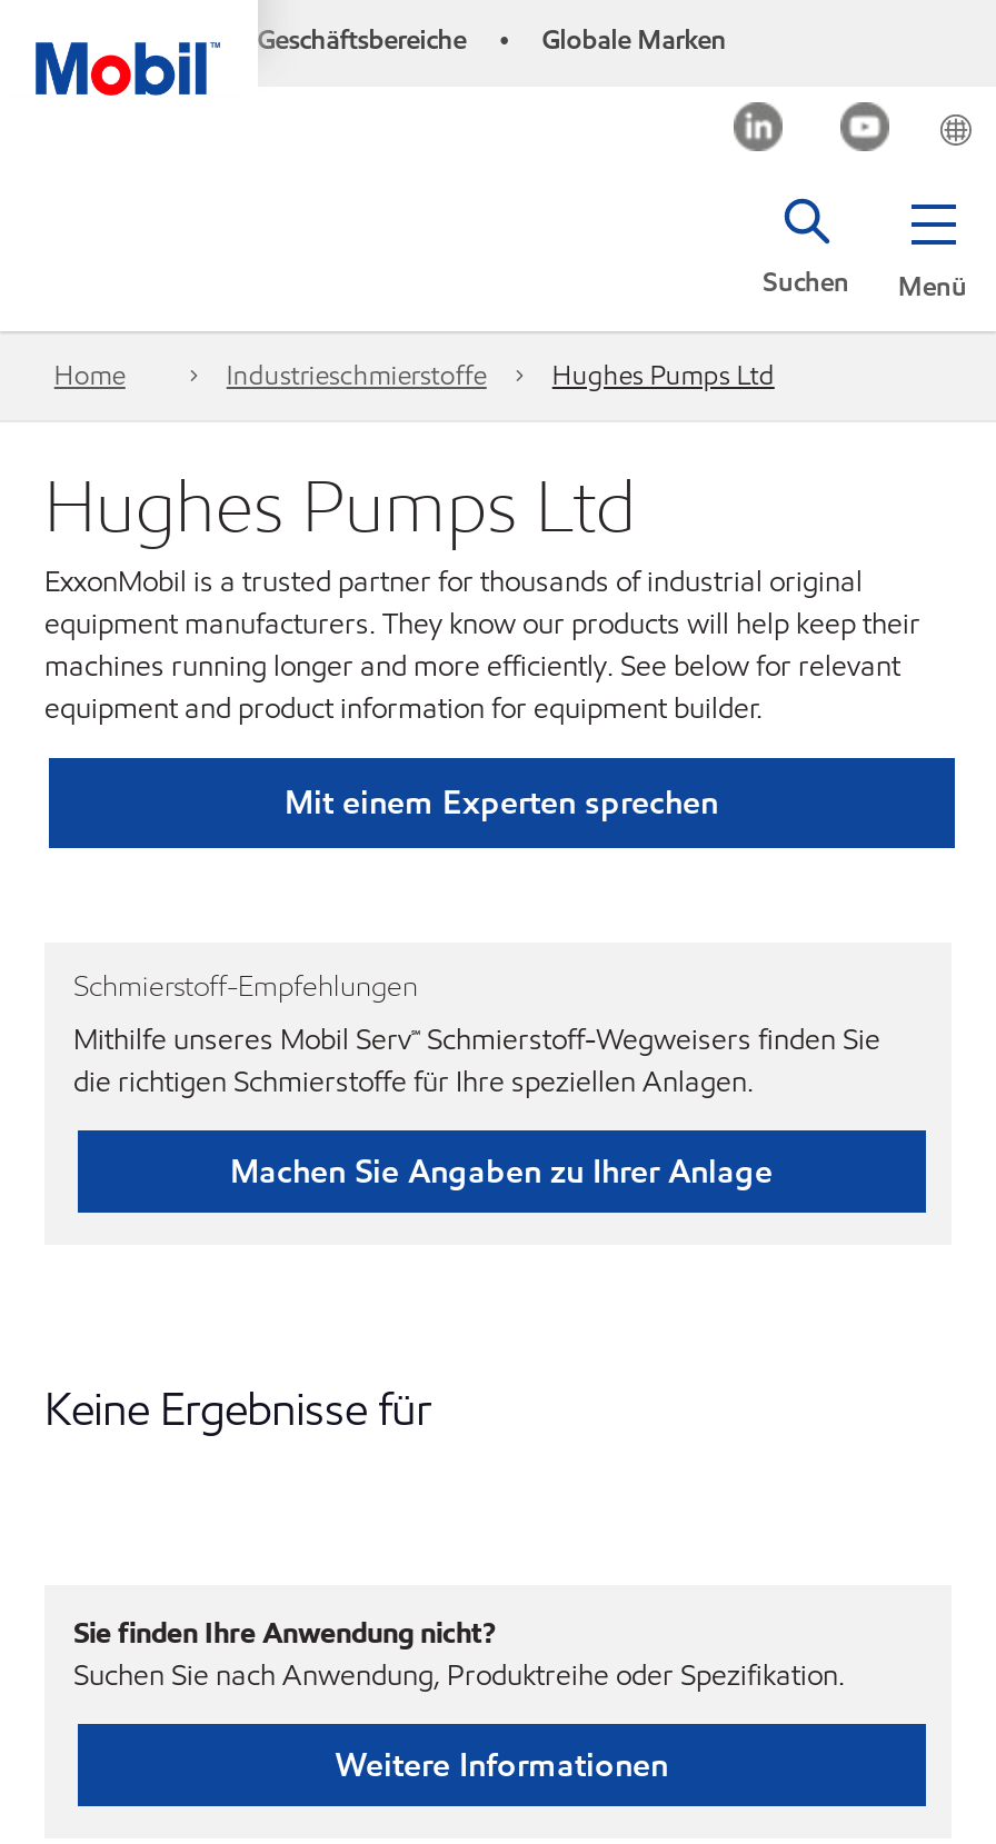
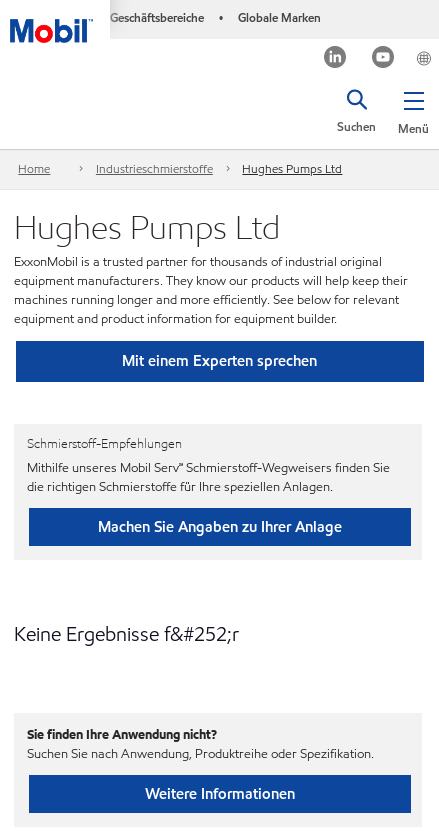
- Keine Ergebnisse für
+ Keine Ergebnisse f&#252;r
